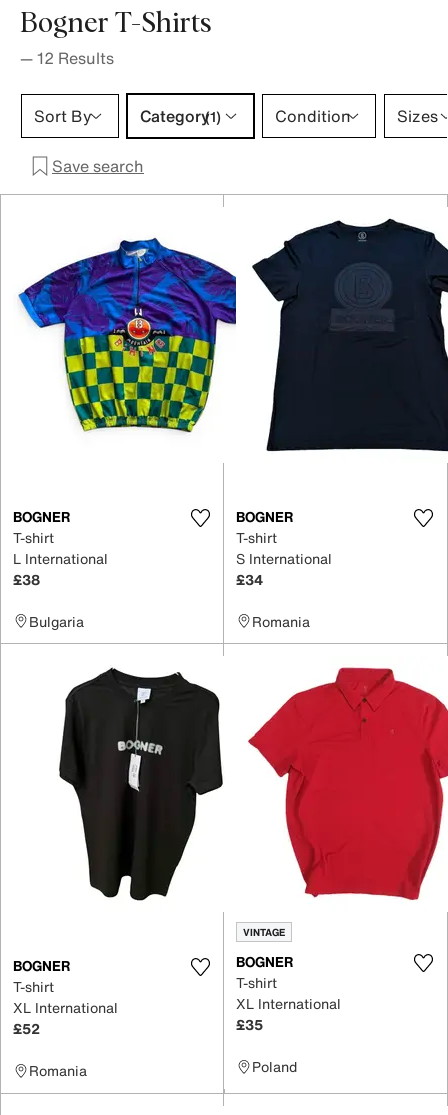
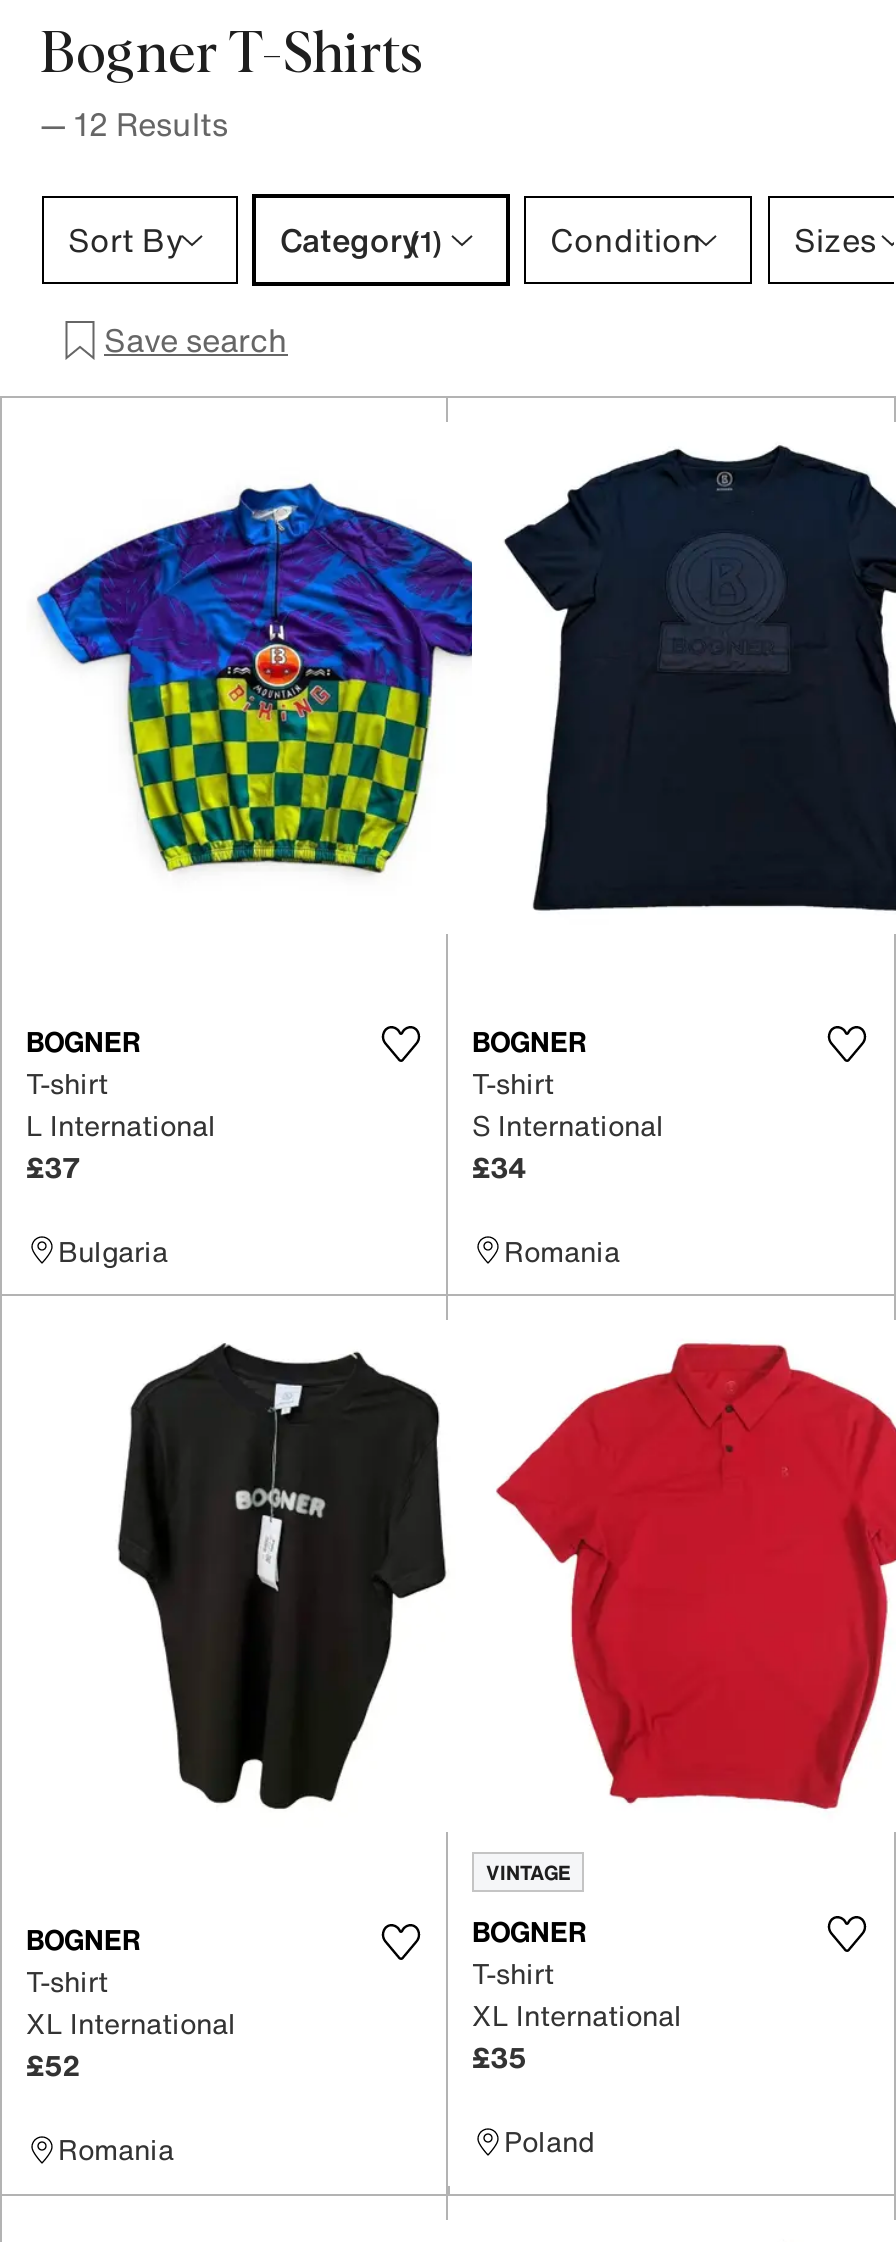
- £38
+ £37
